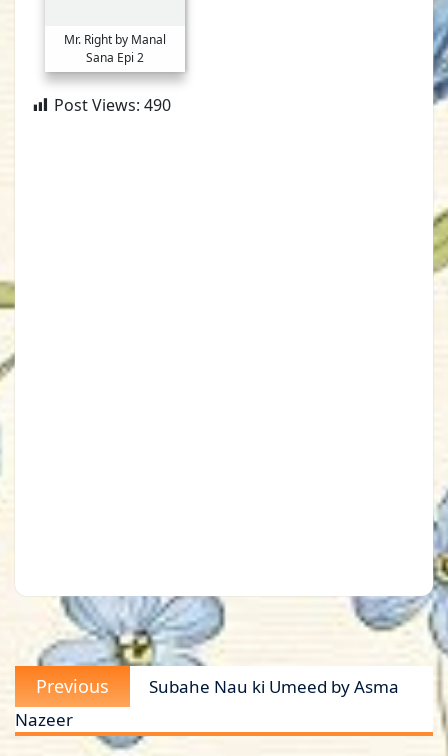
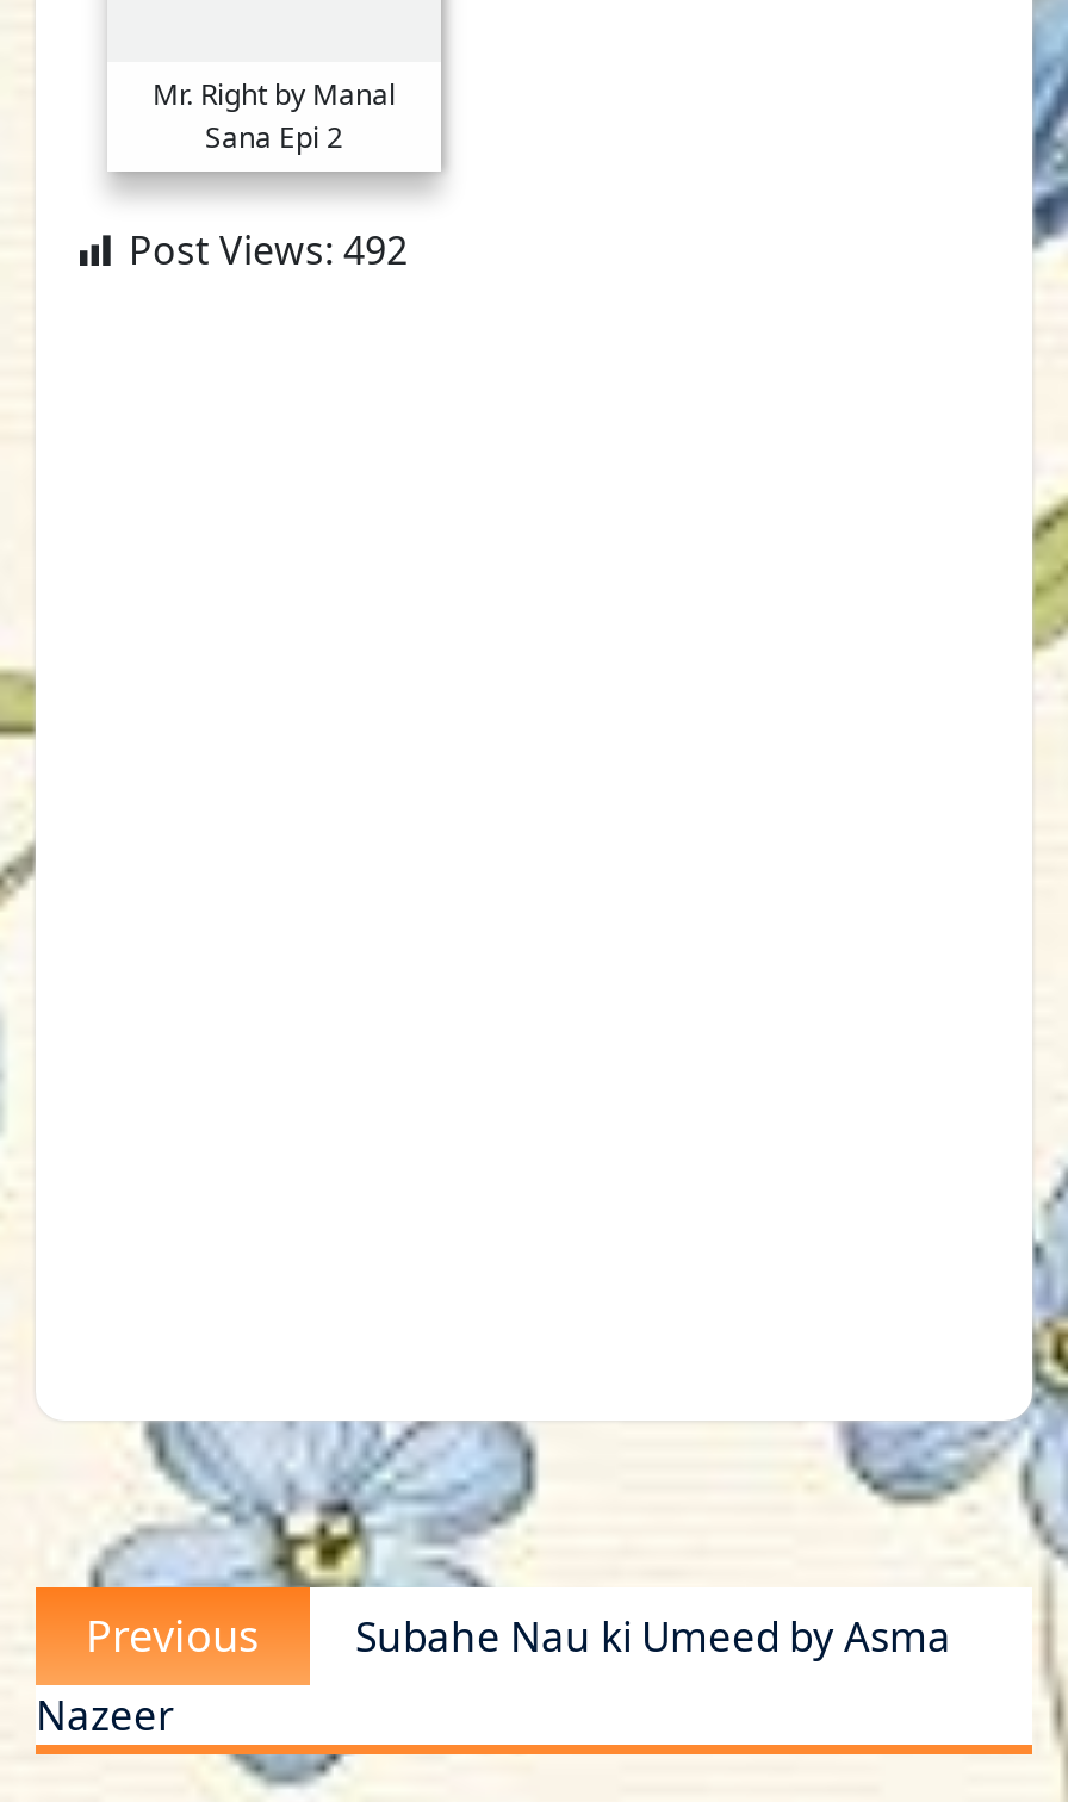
- Post Views: 490
+ Post Views: 492
